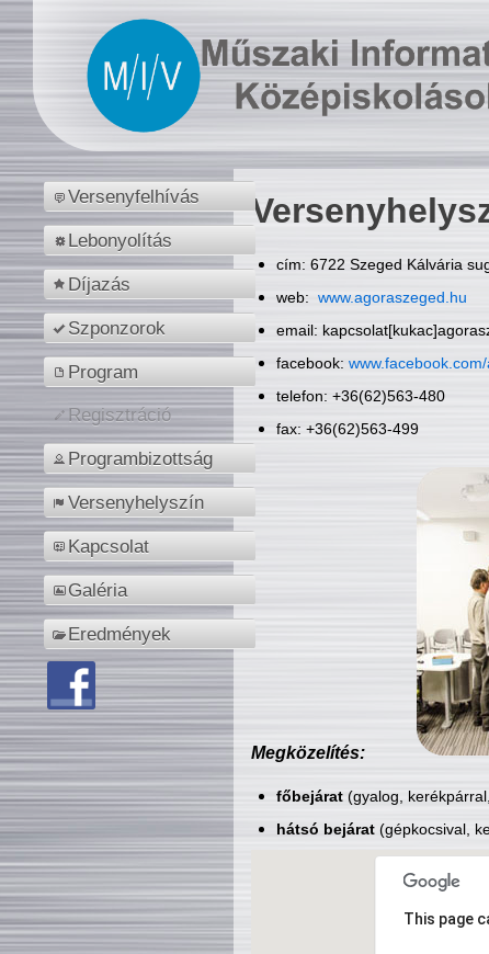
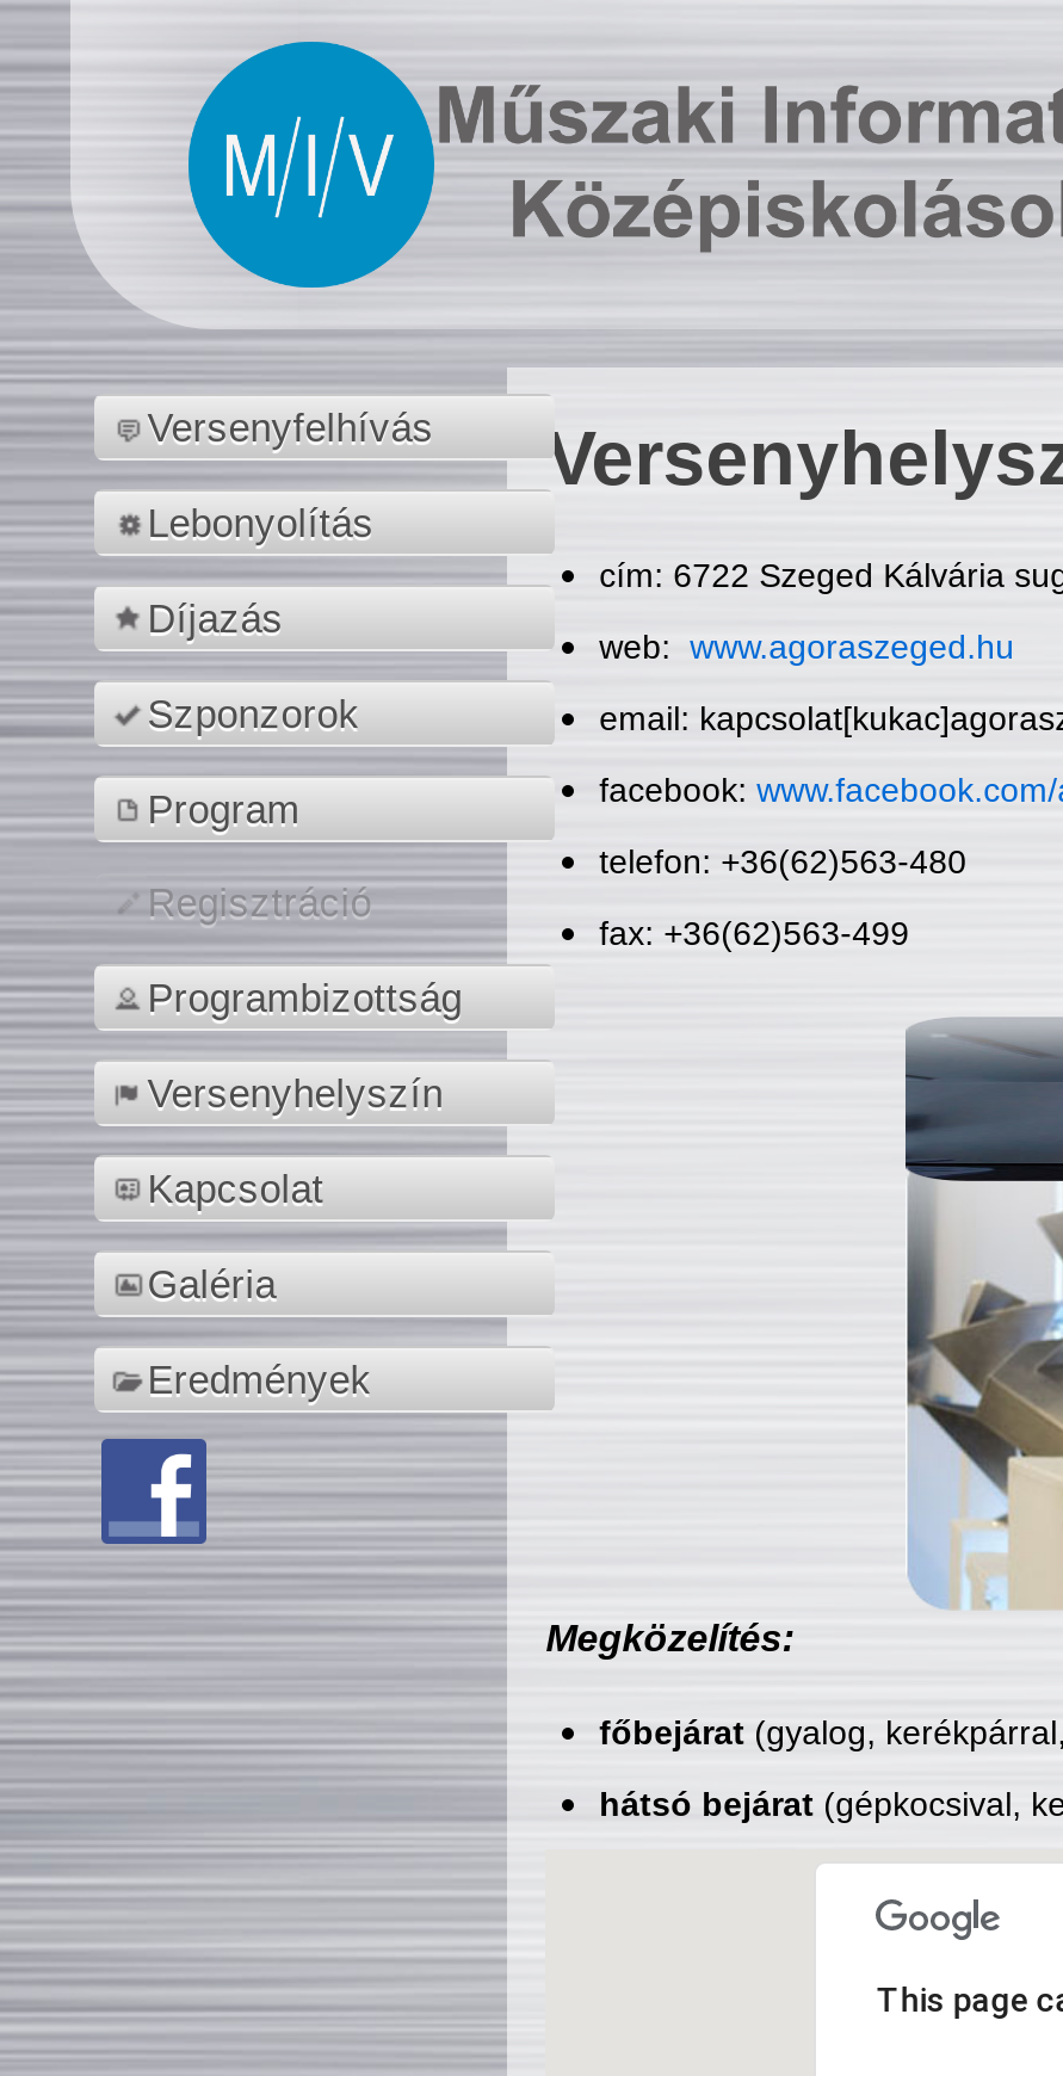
- [image]
+ [image]
